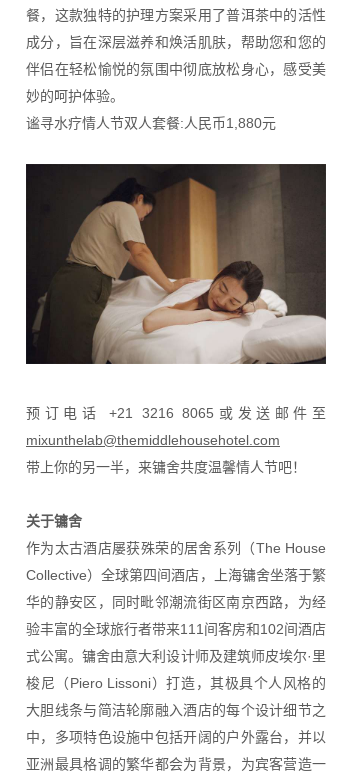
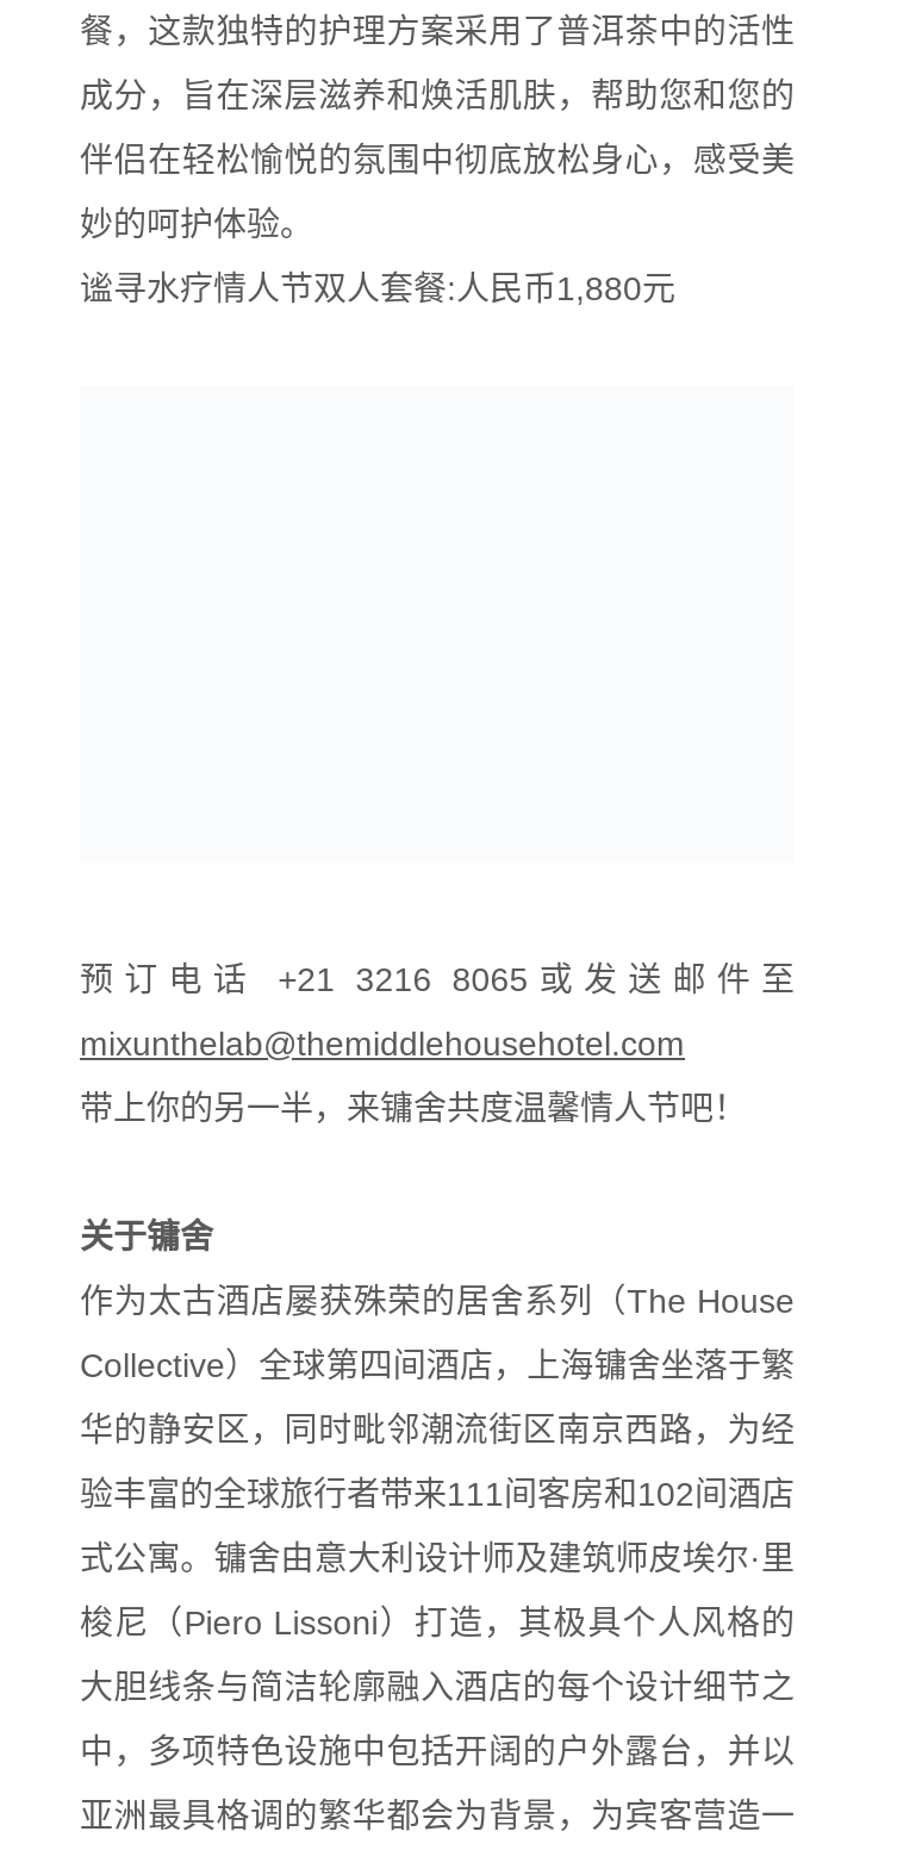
- [image]
